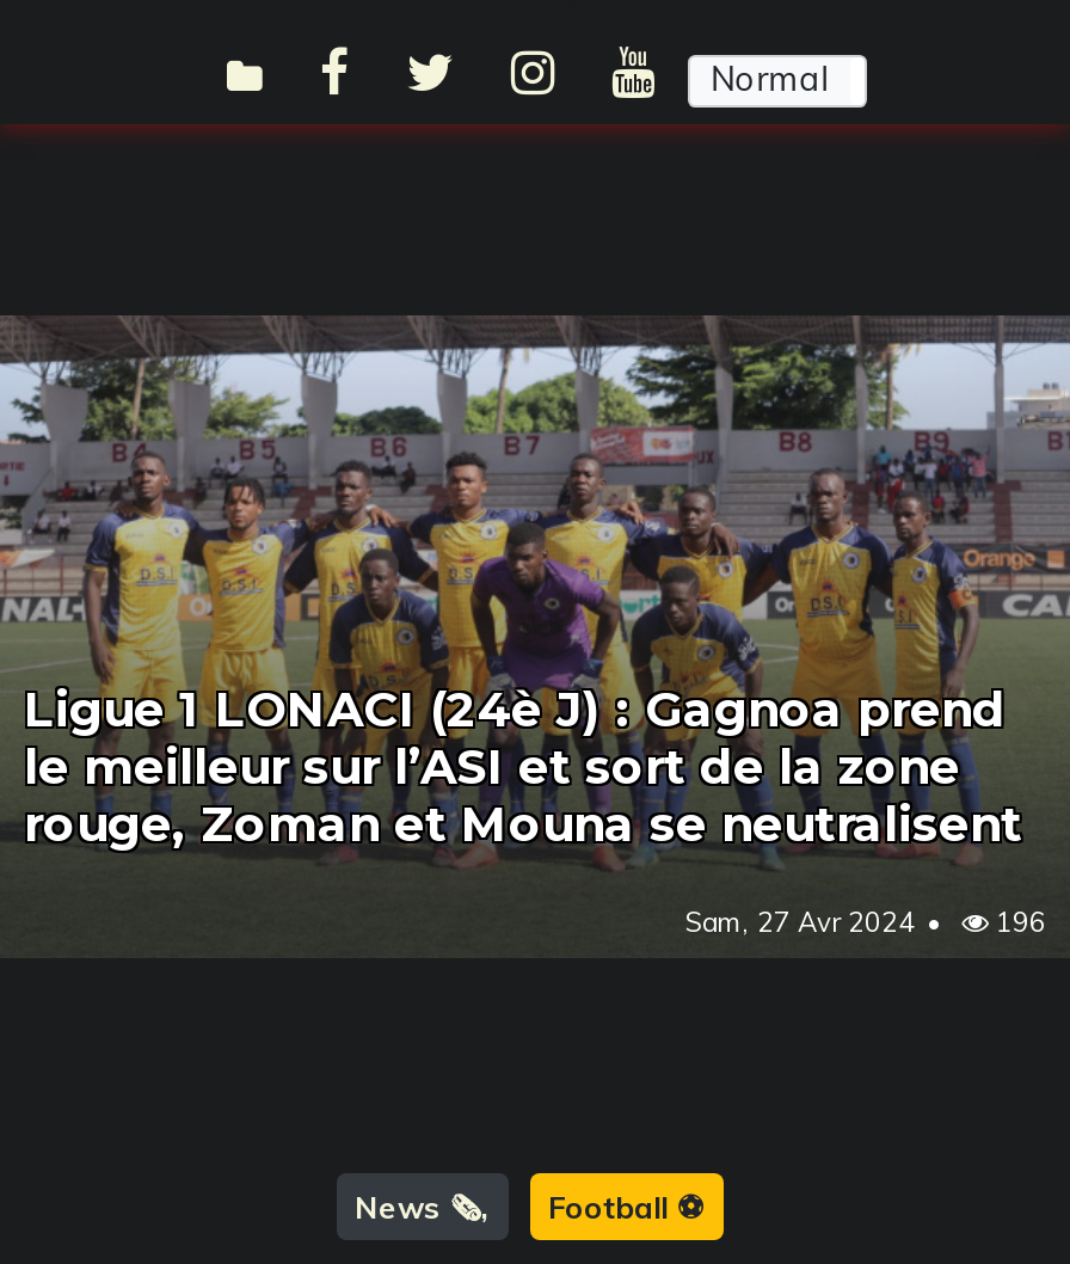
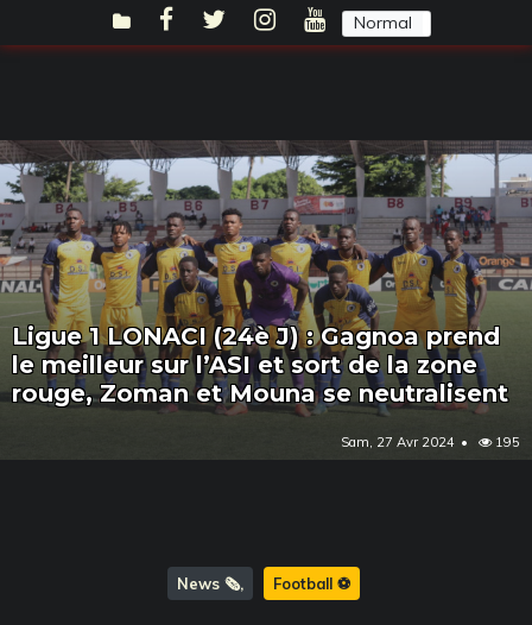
- 196
+ 195
